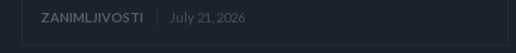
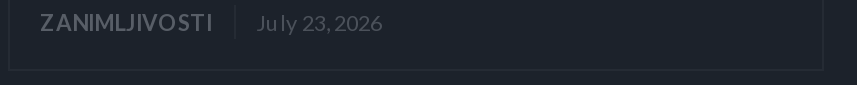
- ZANIMLJIVOSTI July 21, 2026
+ ZANIMLJIVOSTI July 23, 2026
